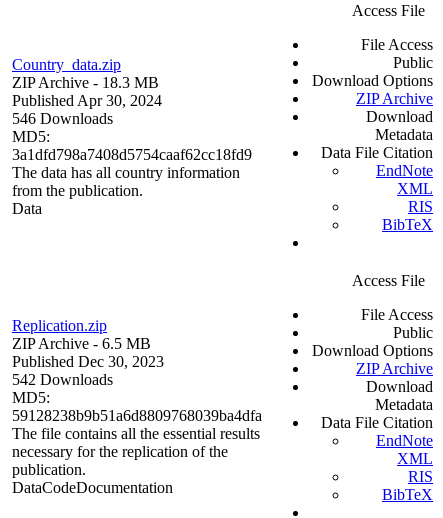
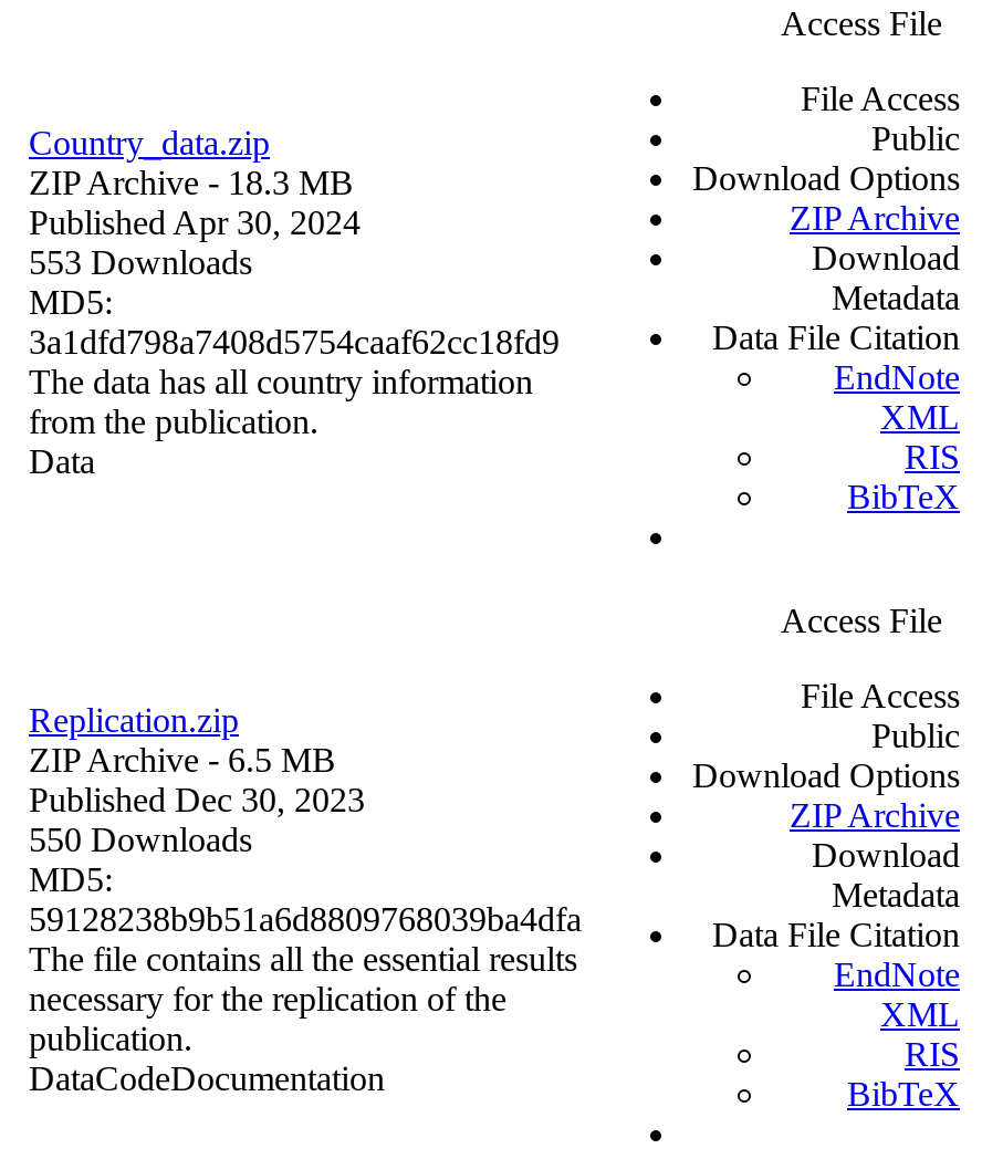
- 546 Downloads
+ 553 Downloads

- 542 Downloads
+ 550 Downloads
